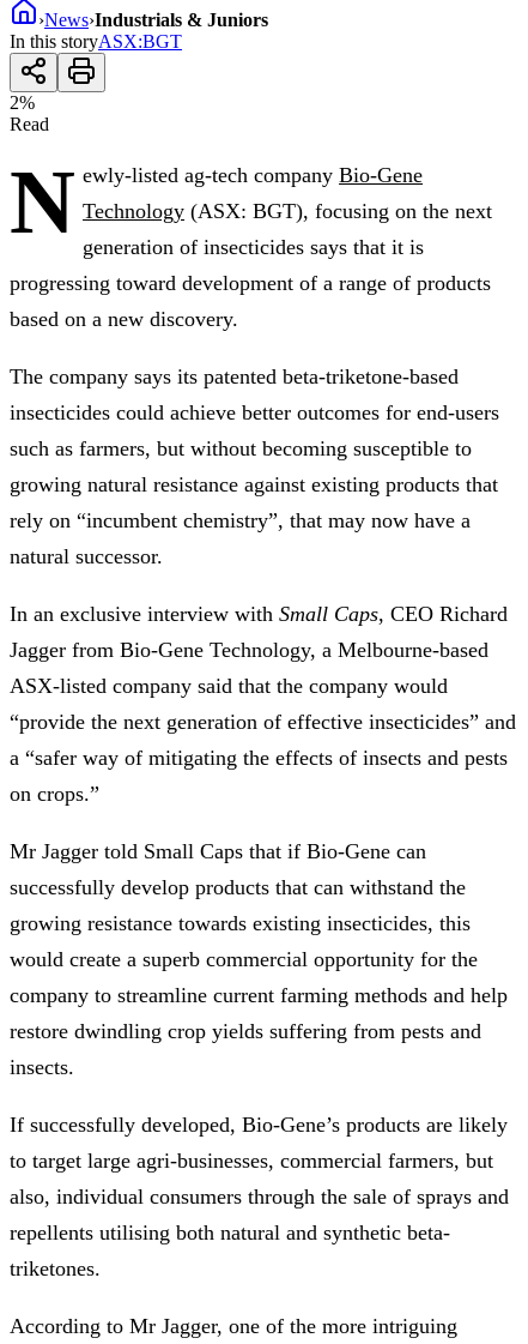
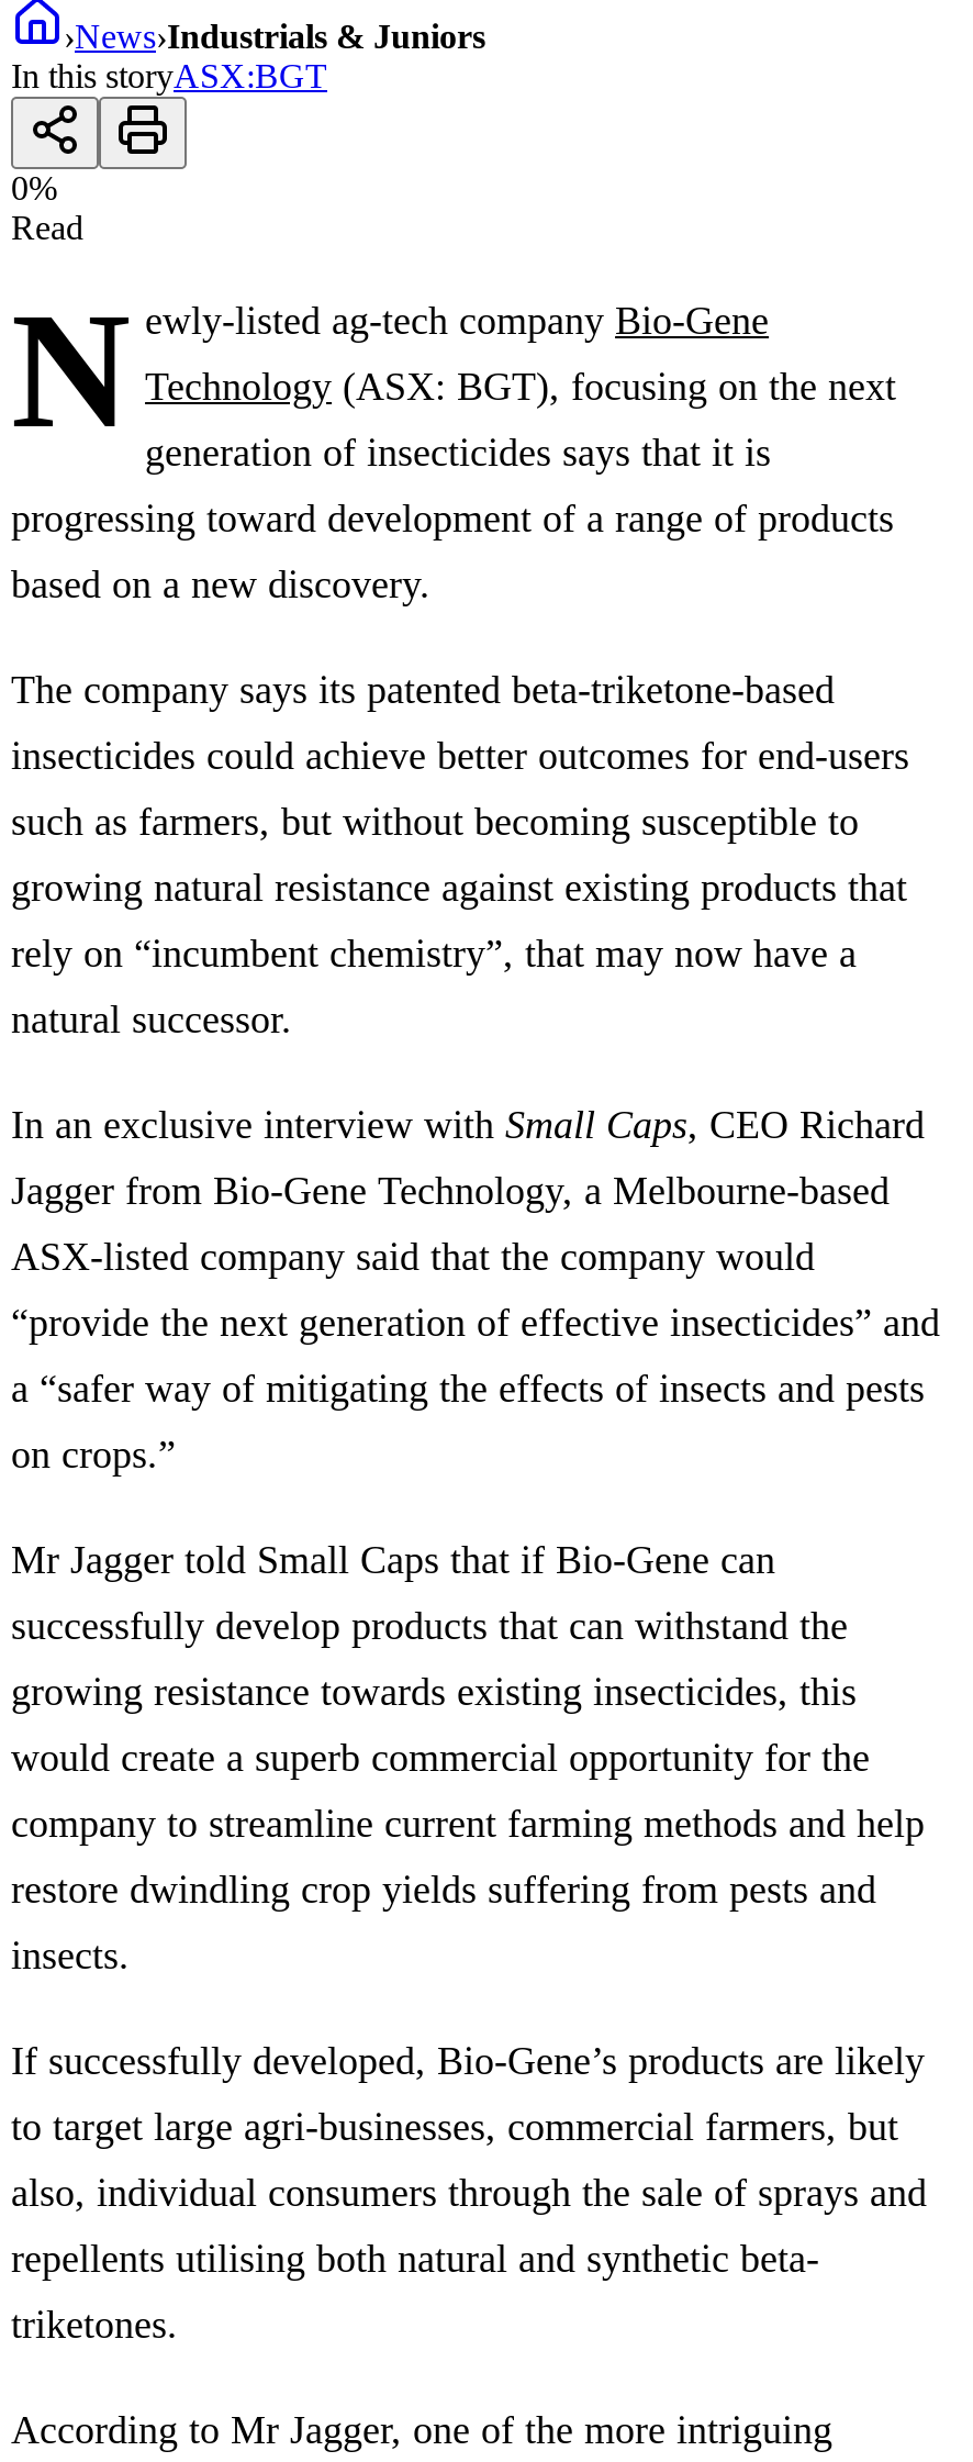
- 2%
+ 0%
